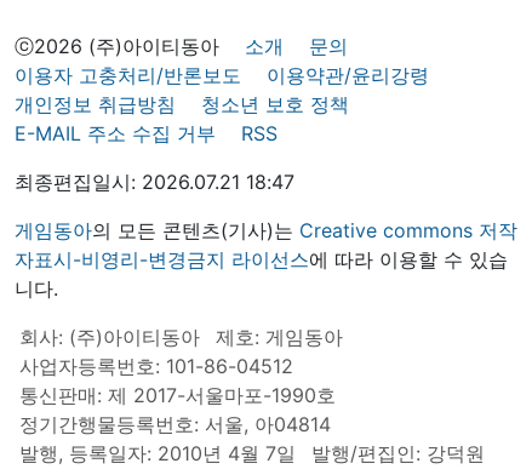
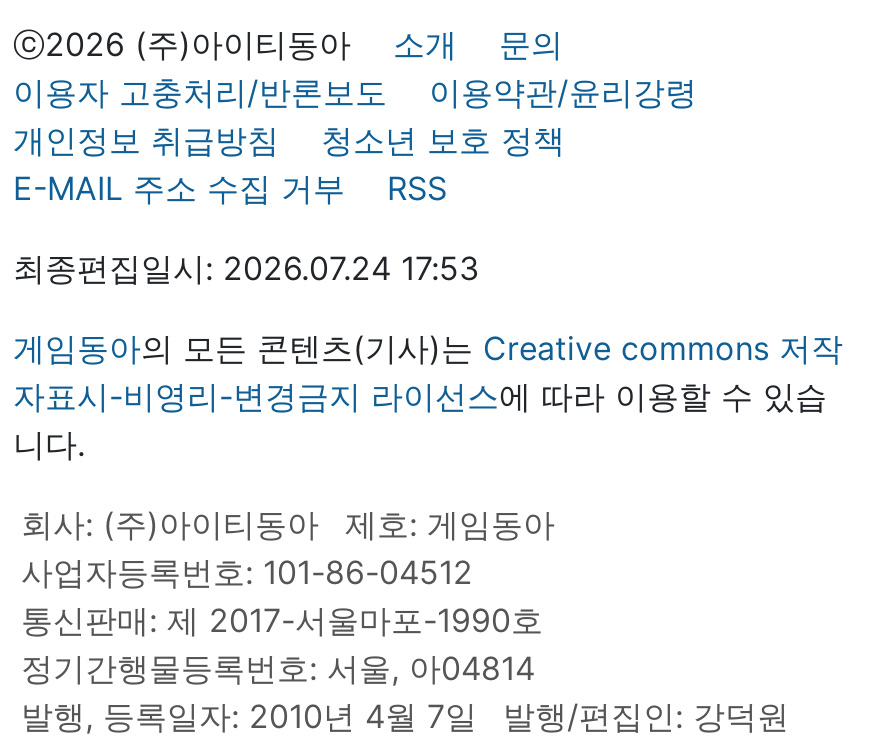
- 최종편집일시: 2026.07.21 18:47
+ 최종편집일시: 2026.07.24 17:53
